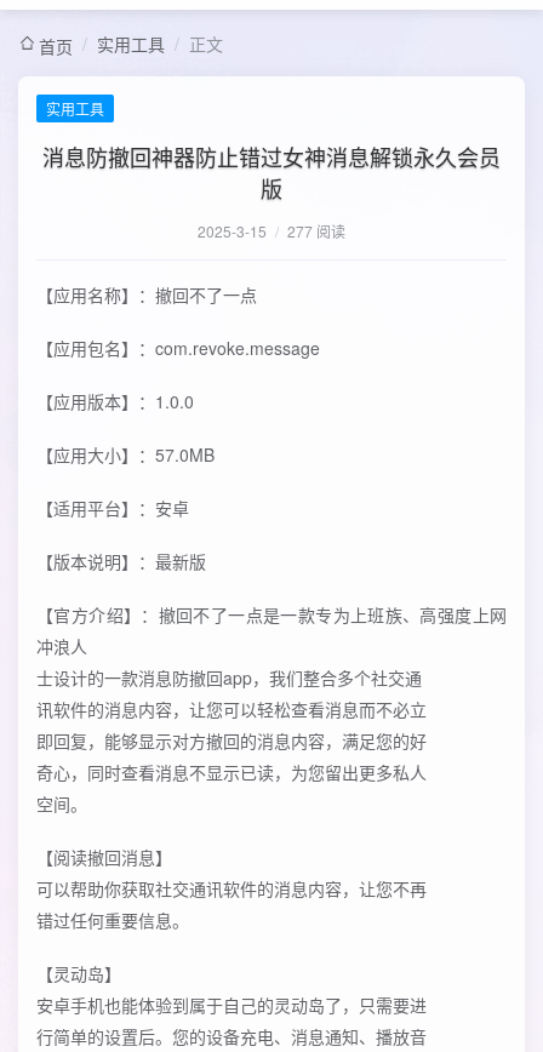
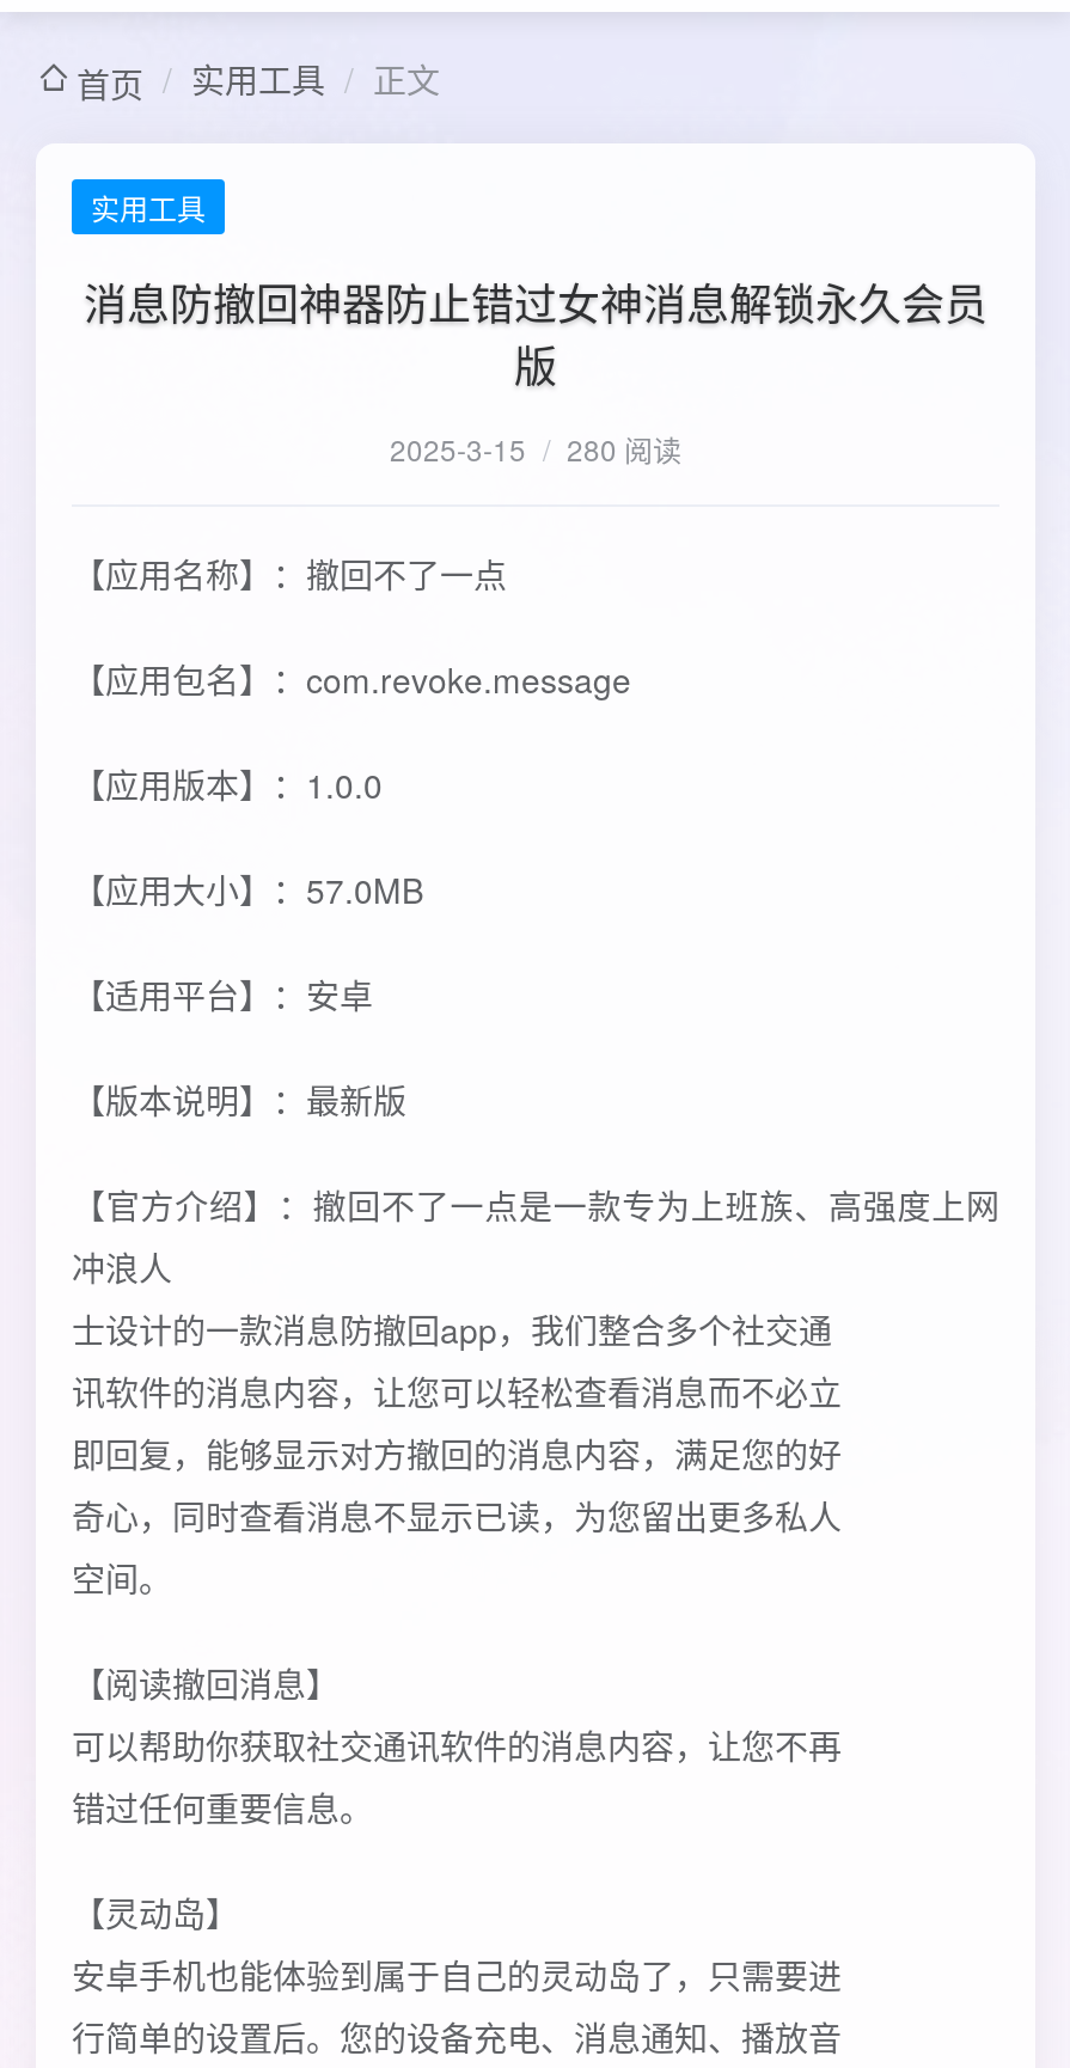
- 2025-3-15 / 277 阅读
+ 2025-3-15 / 280 阅读
